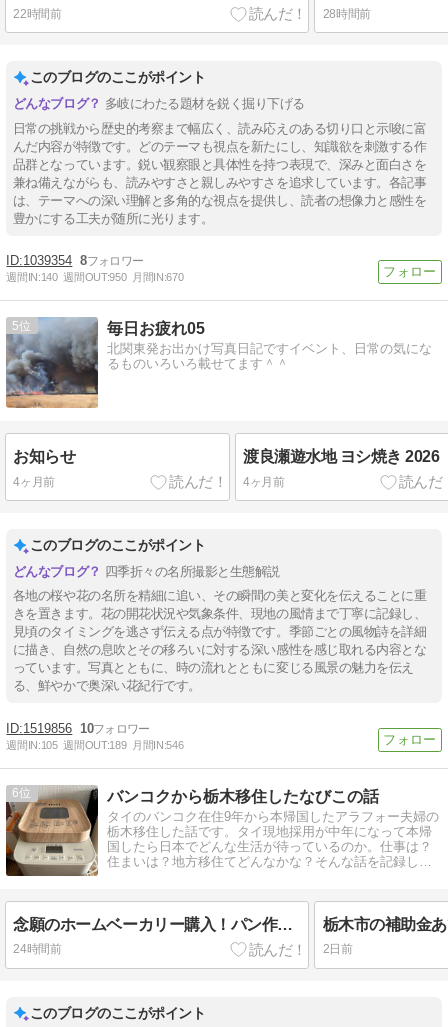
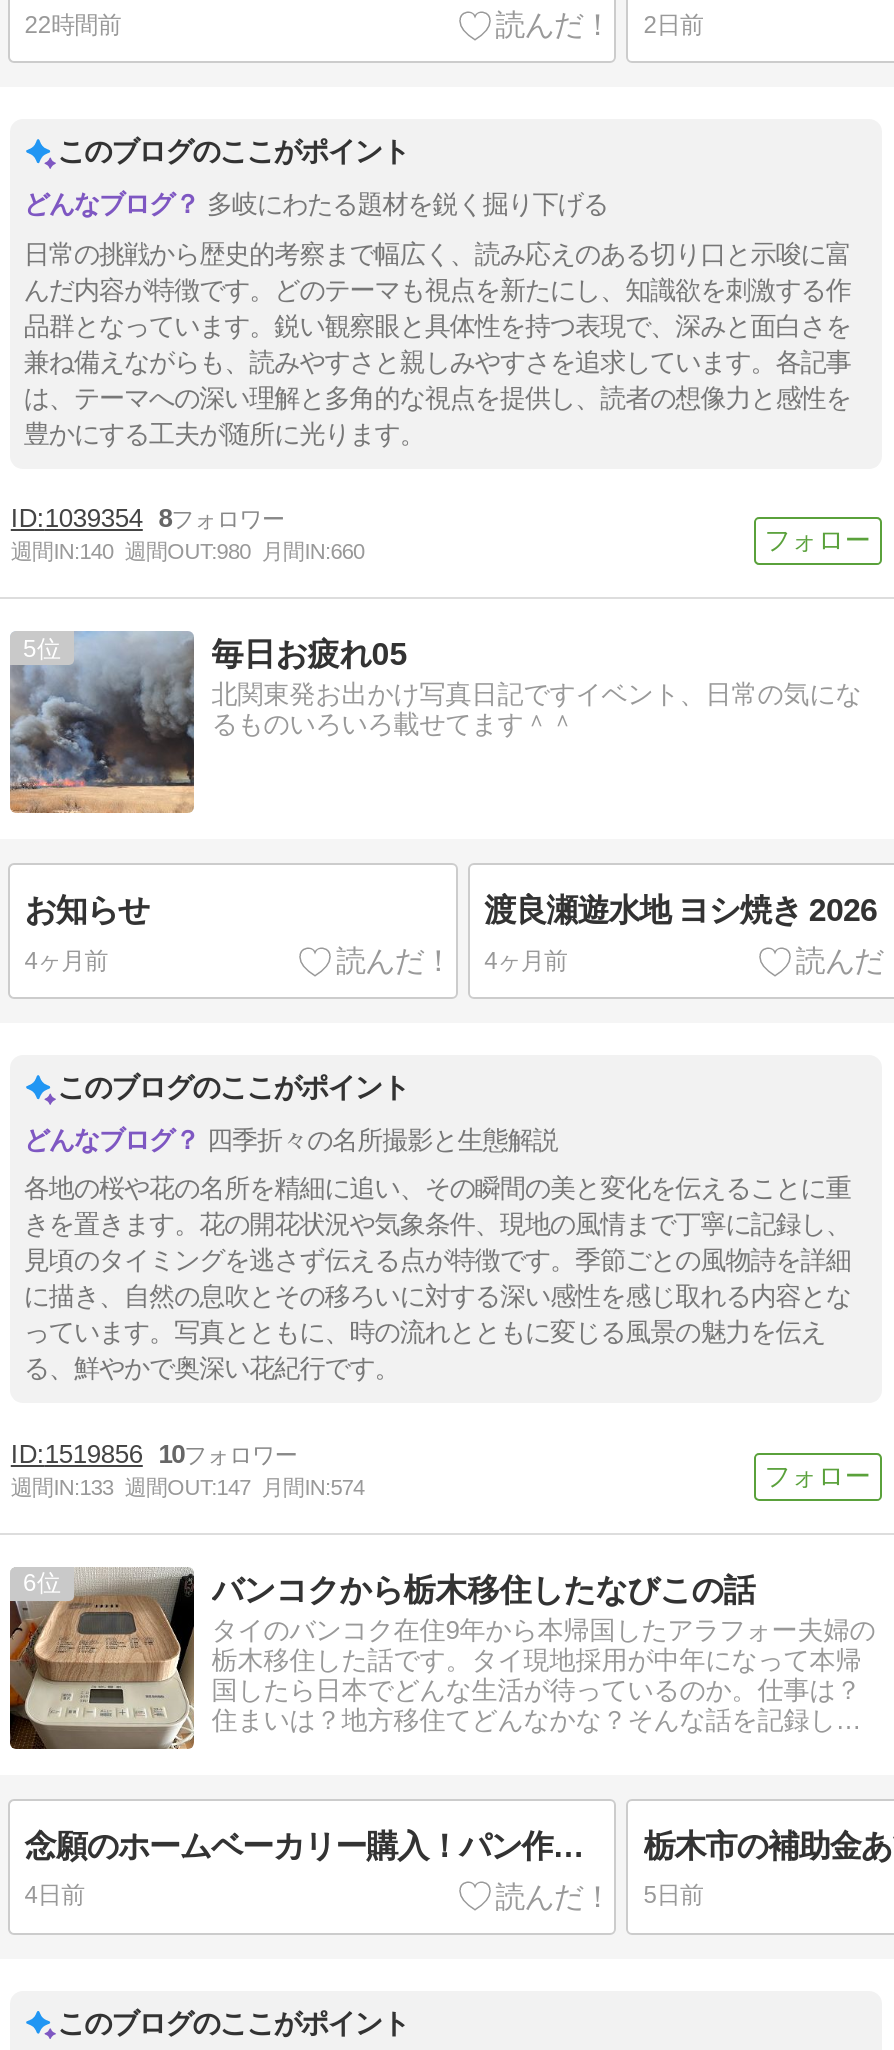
- 28時間前
+ 2日前

- 週間IN:140 週間OUT:950 月間IN:670
+ 週間IN:140 週間OUT:980 月間IN:660

- 週間IN:105 週間OUT:189 月間IN:546
+ 週間IN:133 週間OUT:147 月間IN:574

- 24時間前
- 2日前
+ 4日前
+ 5日前
